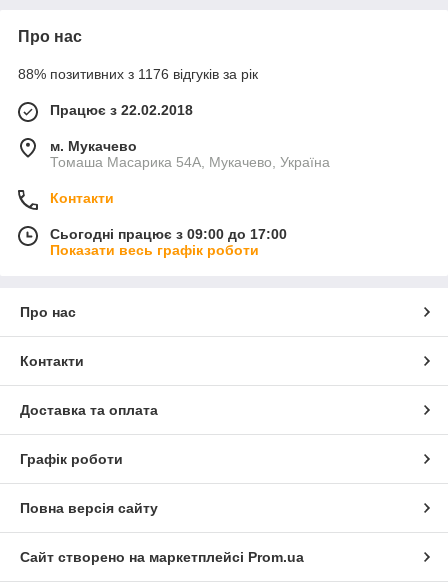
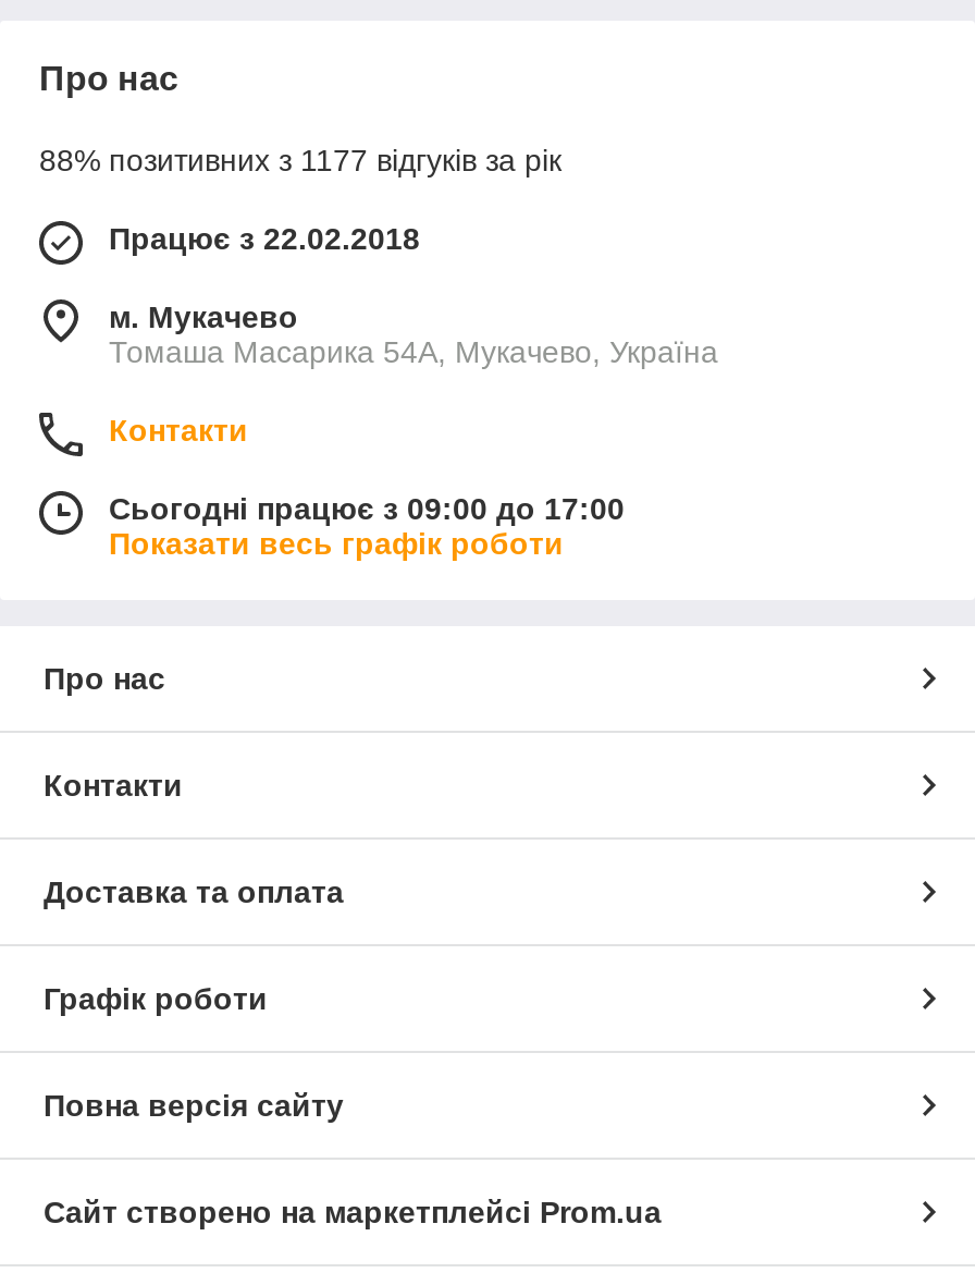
- 88% позитивних з 1176 відгуків за рік
+ 88% позитивних з 1177 відгуків за рік
